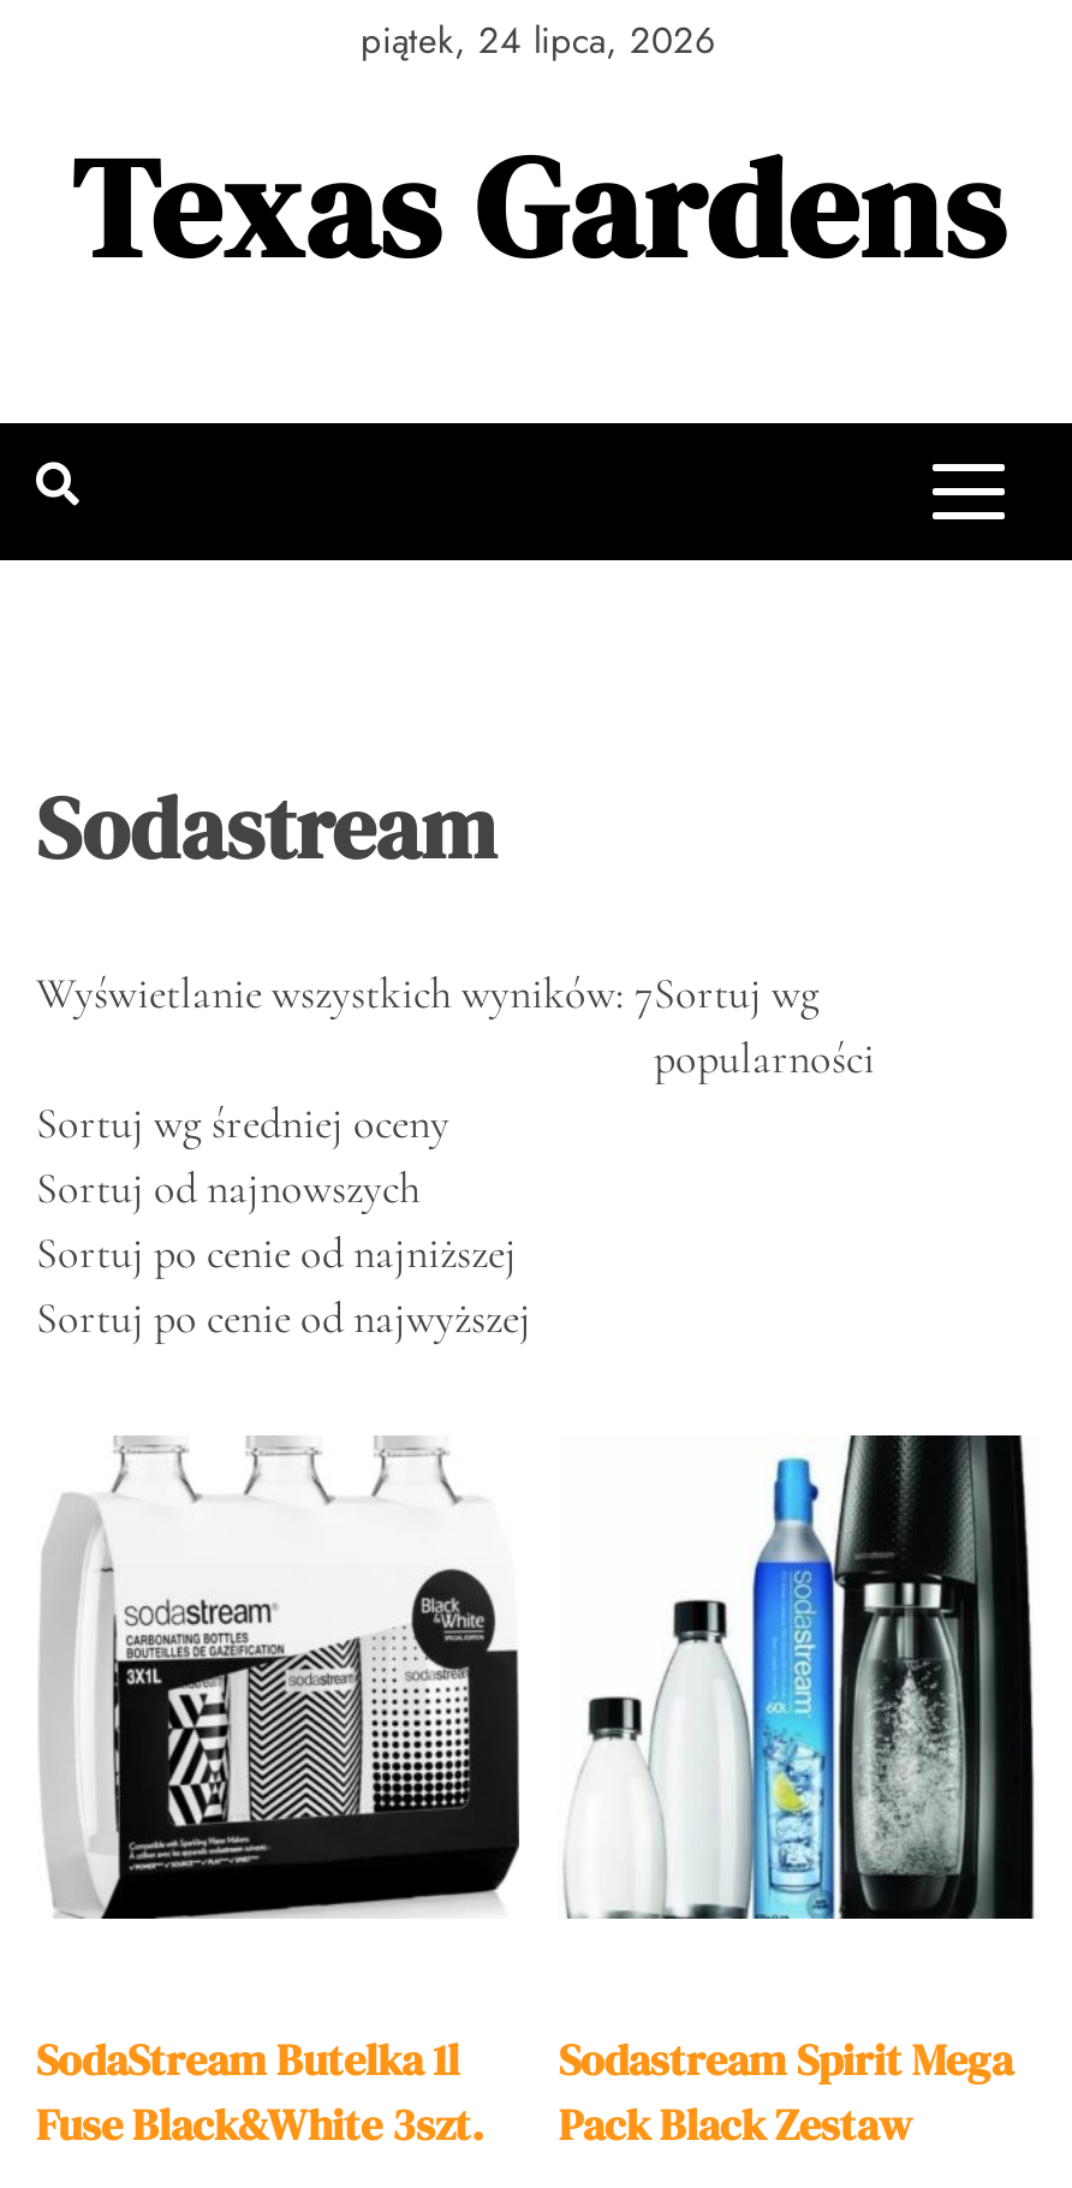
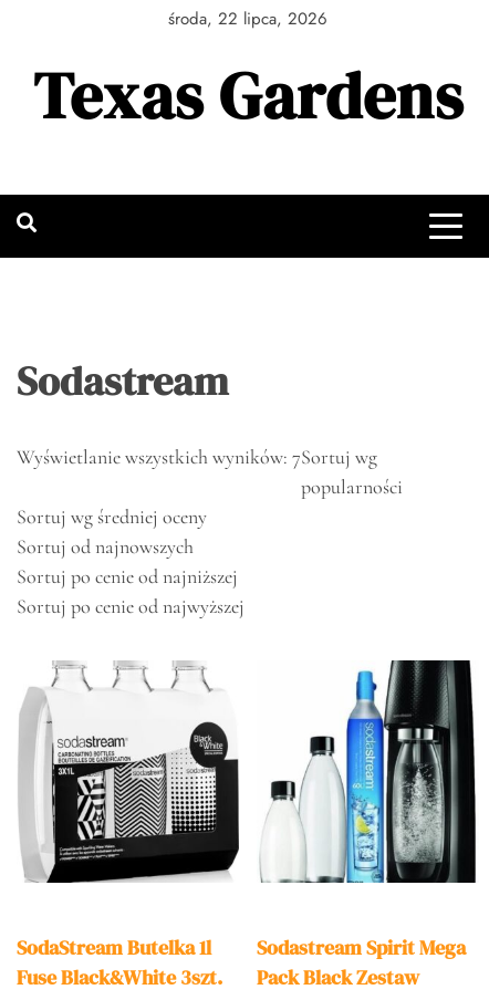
- piątek, 24 lipca, 2026
+ środa, 22 lipca, 2026
